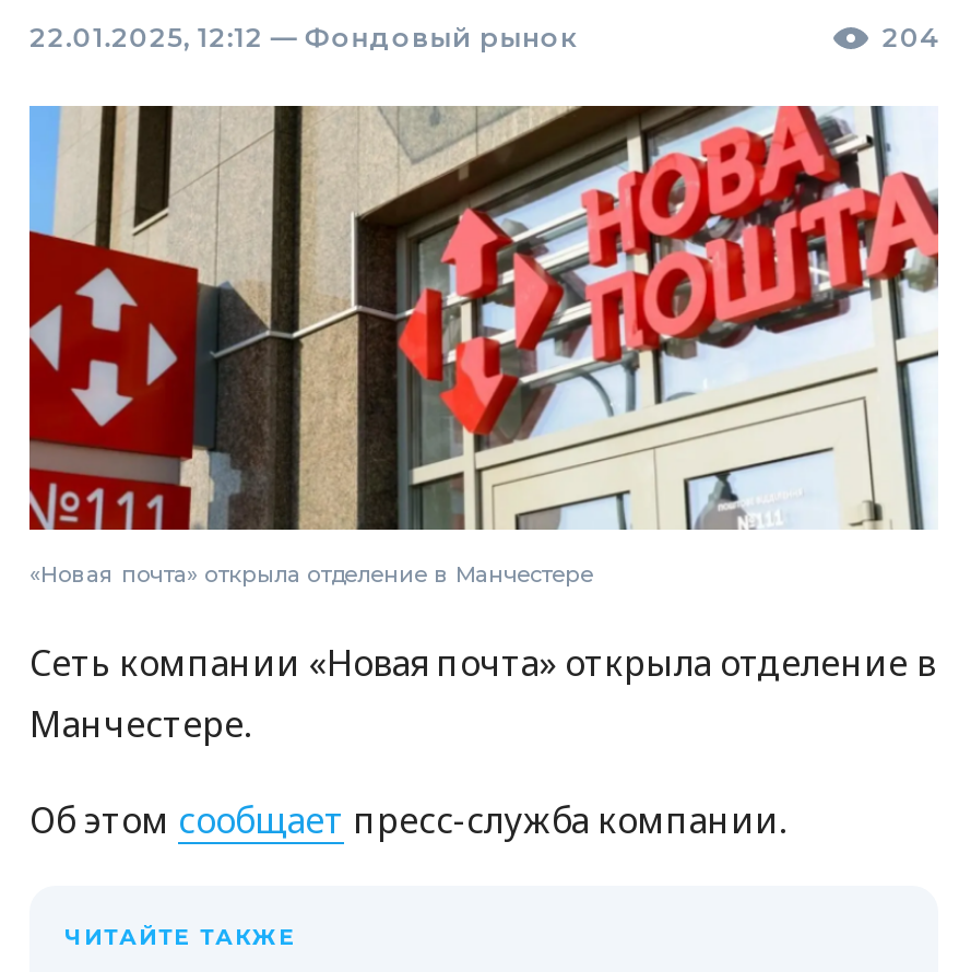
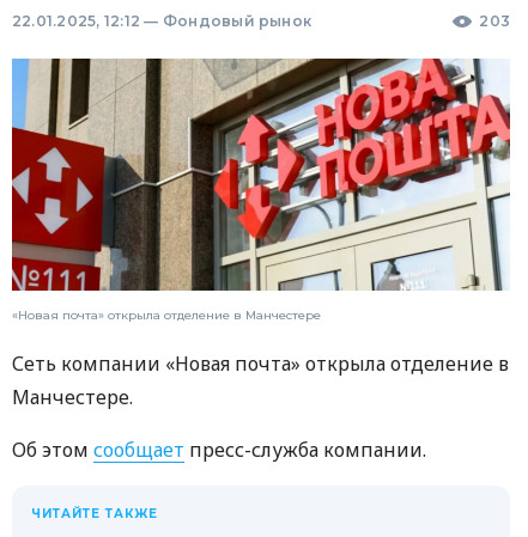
- 204
+ 203
